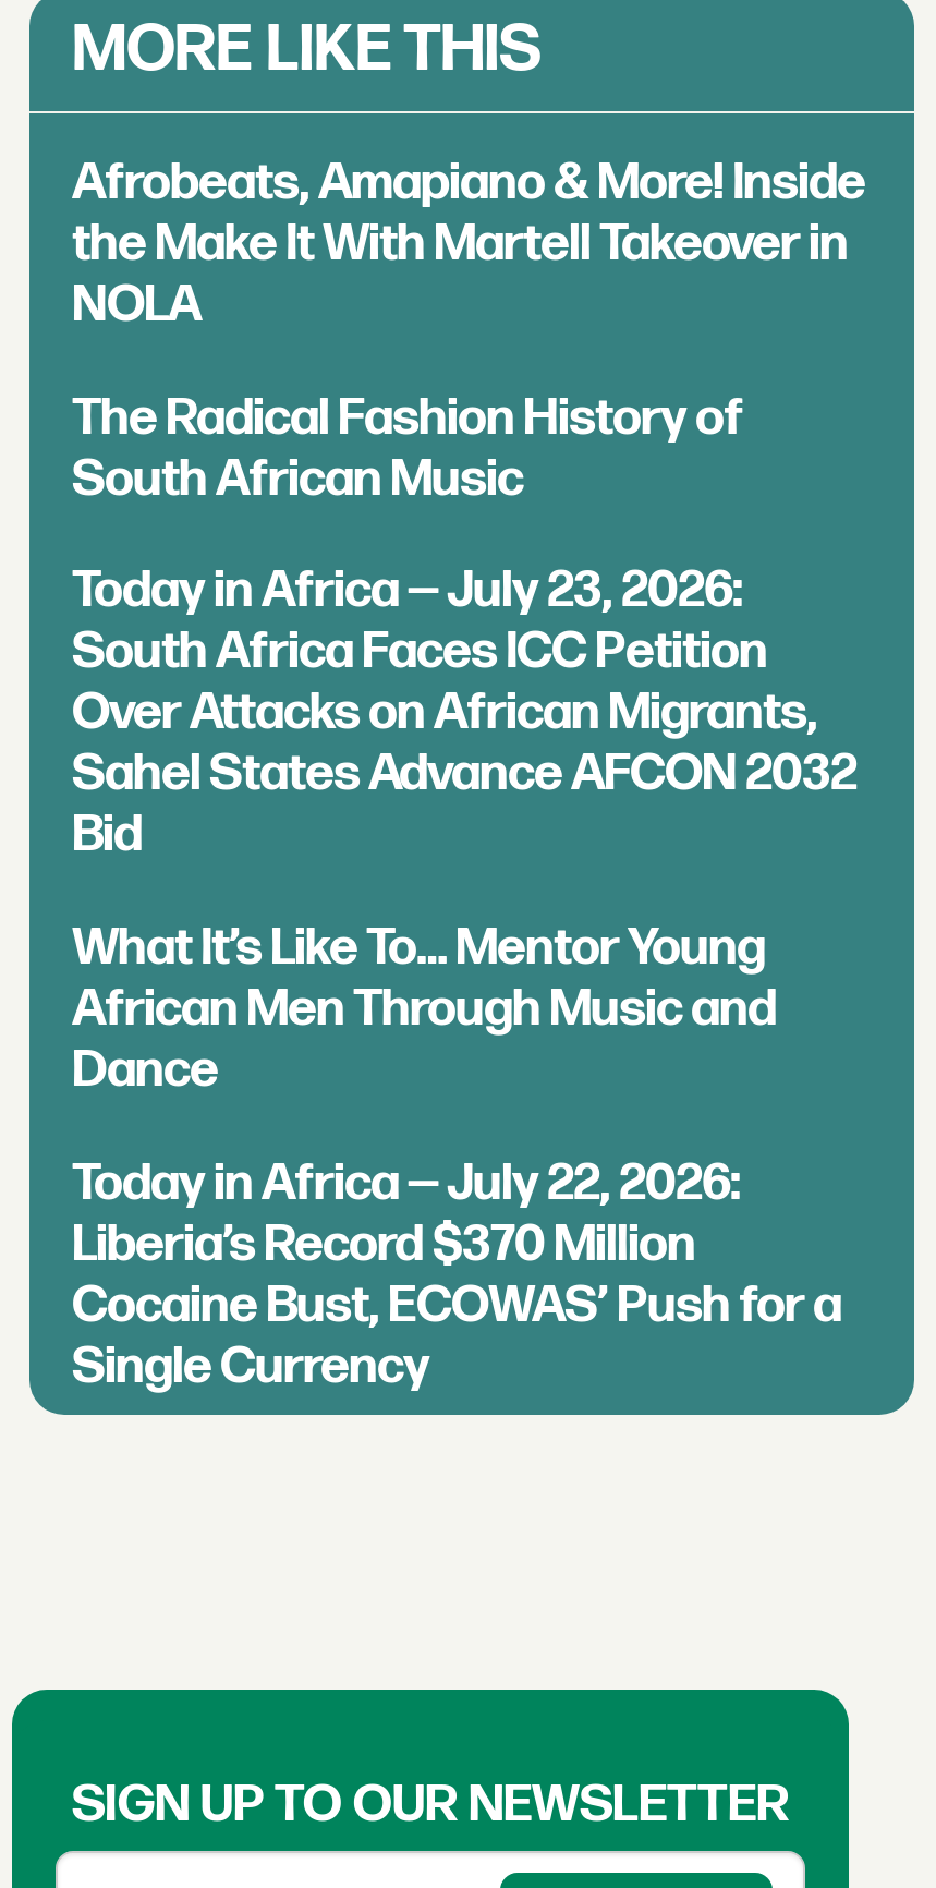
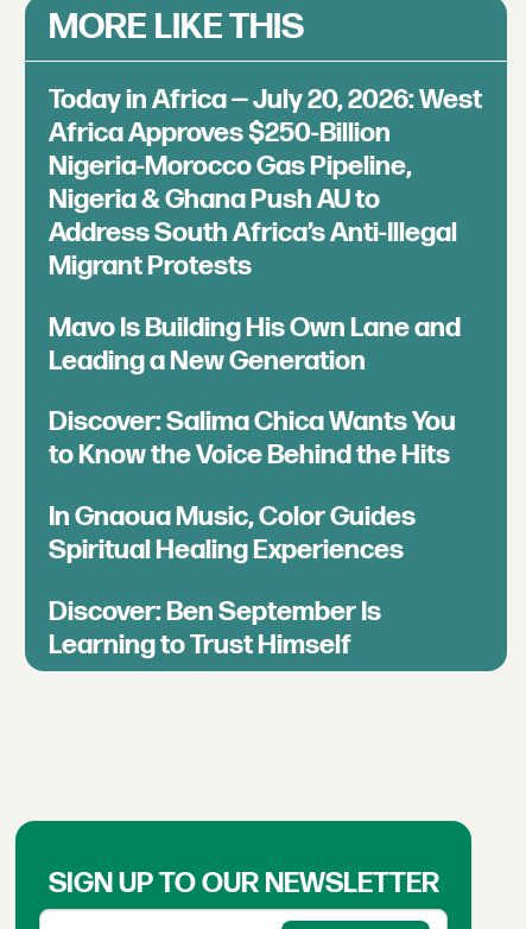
- Afrobeats, Amapiano & More! Inside
- the Make It With Martell Takeover in
- NOLA
+ Today in Africa — July 20, 2026: West
+ Africa Approves $250-Billion
+ Nigeria-Morocco Gas Pipeline,
+ Nigeria & Ghana Push AU to
+ Address South Africa’s Anti-Illegal
+ Migrant Protests

- The Radical Fashion History of
- South African Music
+ Mavo Is Building His Own Lane and
+ Leading a New Generation

- Today in Africa — July 23, 2026:
- South Africa Faces ICC Petition
- Over Attacks on African Migrants,
- Sahel States Advance AFCON 2032
- Bid
+ Discover: Salima Chica Wants You
+ to Know the Voice Behind the Hits

- What It’s Like To… Mentor Young
- African Men Through Music and
- Dance
+ In Gnaoua Music, Color Guides
+ Spiritual Healing Experiences

- Today in Africa — July 22, 2026:
- Liberia’s Record $370 Million
- Cocaine Bust, ECOWAS’ Push for a
- Single Currency
+ Discover: Ben September Is
+ Learning to Trust Himself
